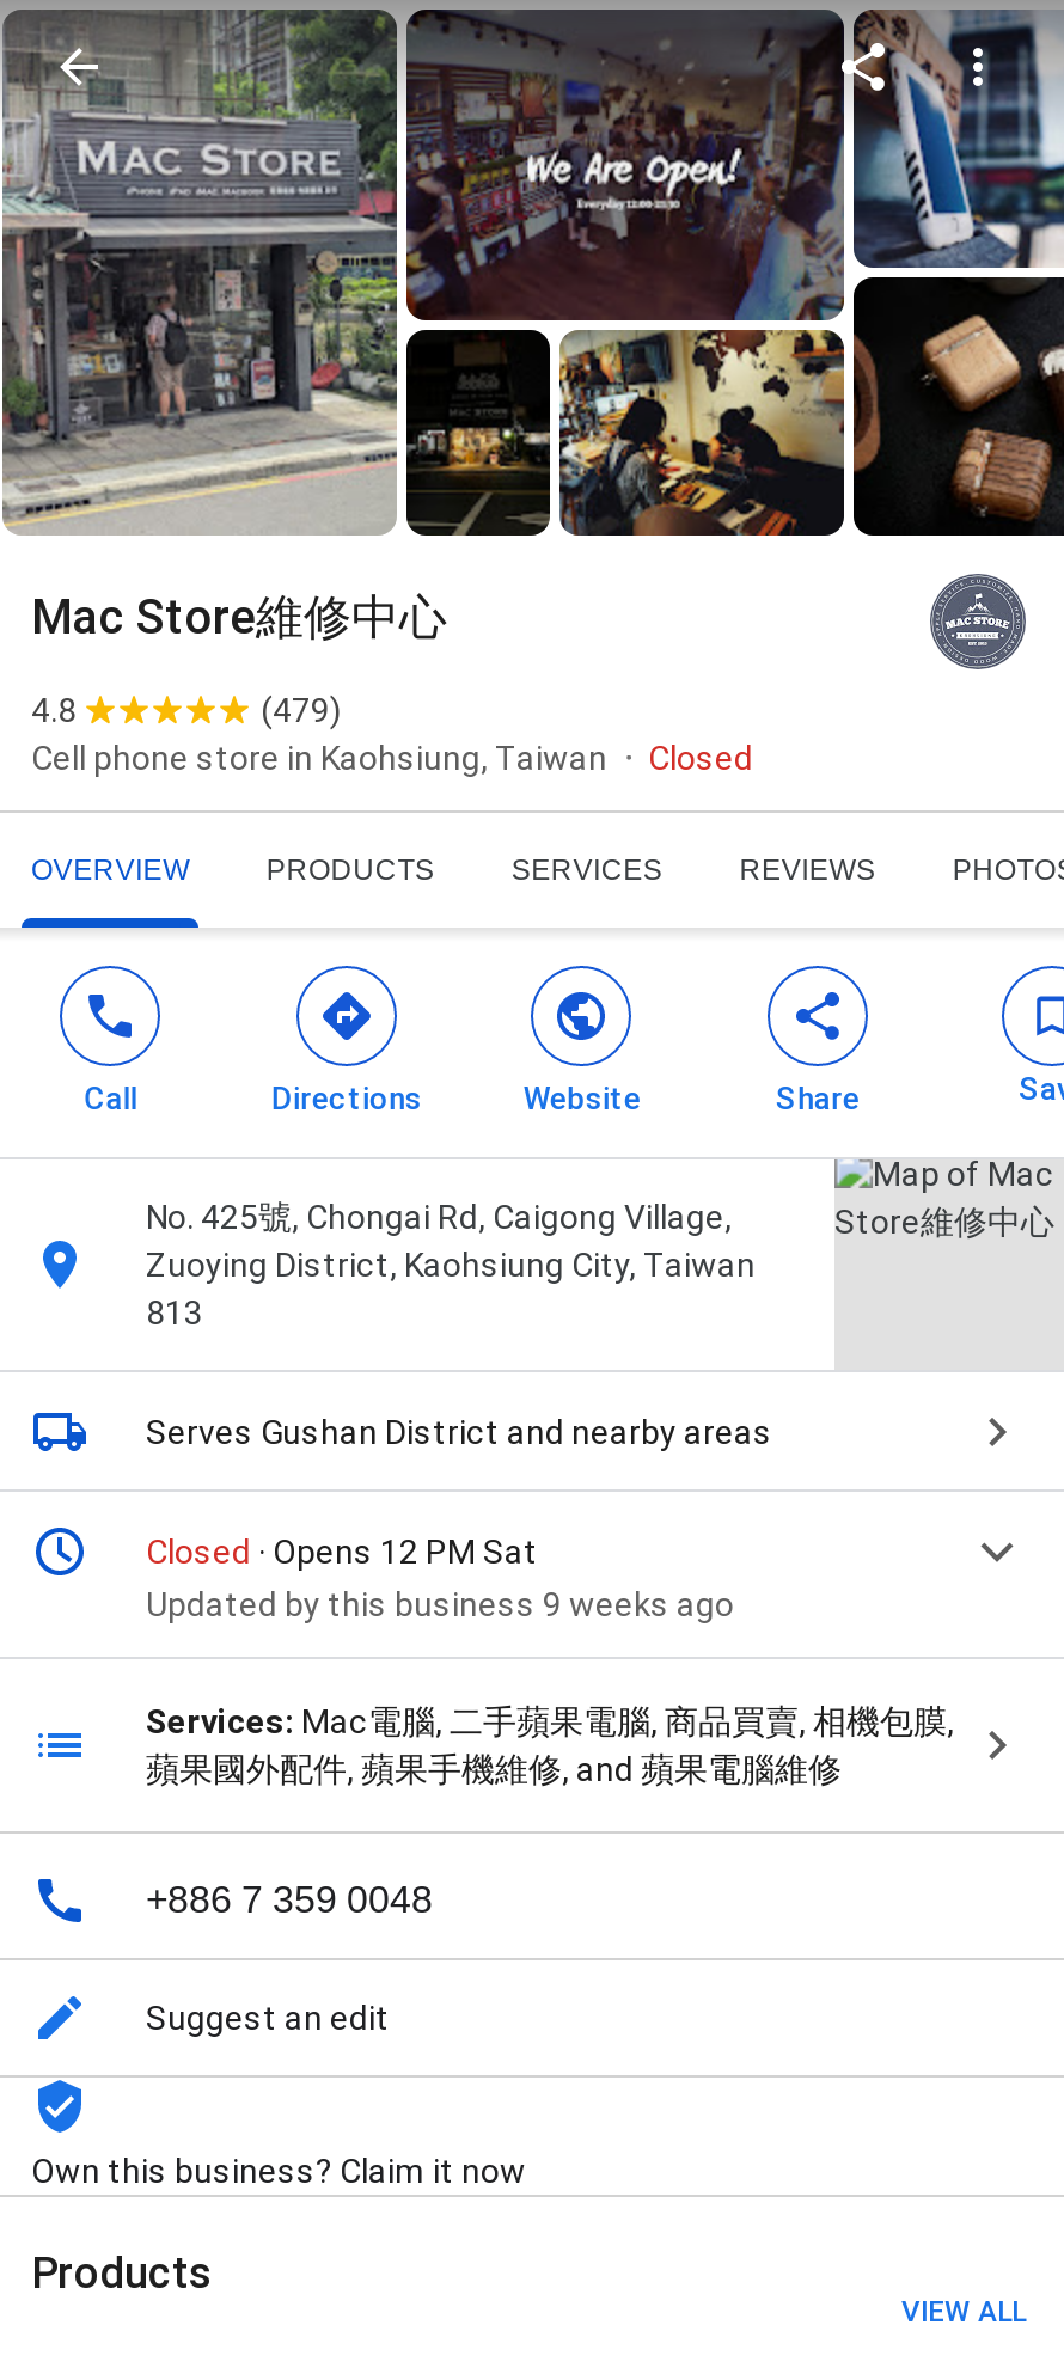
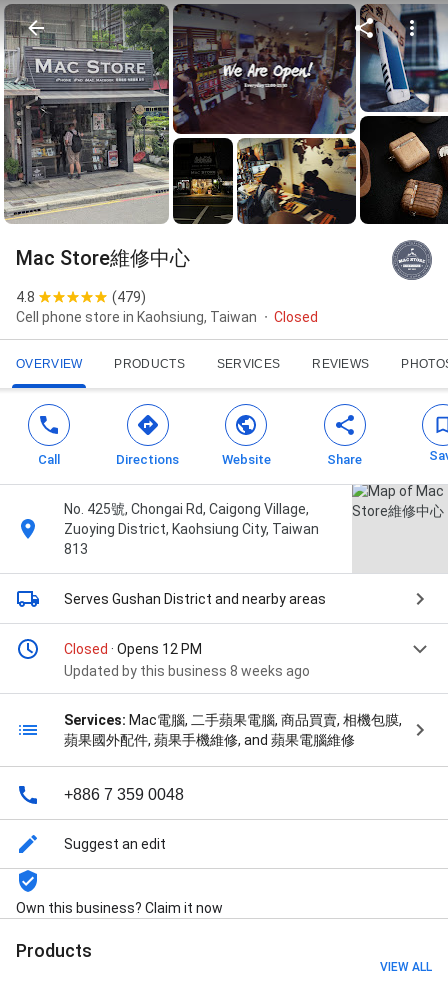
- Closed · Opens 12 PM Sat
- Updated by this business 9 weeks ago
+ Closed · Opens 12 PM
+ Updated by this business 8 weeks ago
